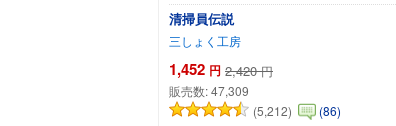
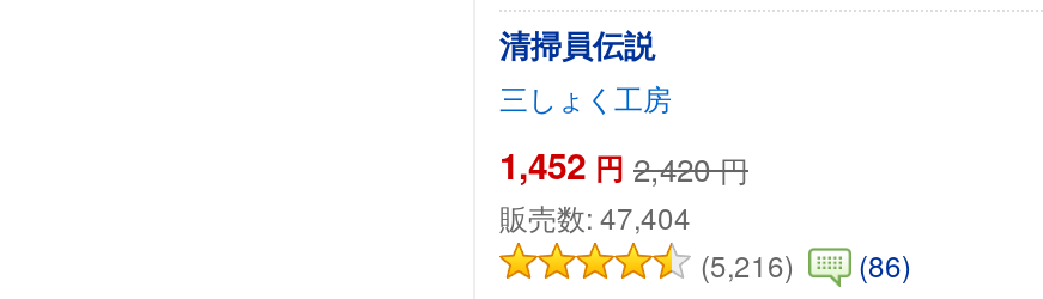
- 販売数: 47,309
+ 販売数: 47,404

- (5,212) (86)
+ (5,216) (86)
